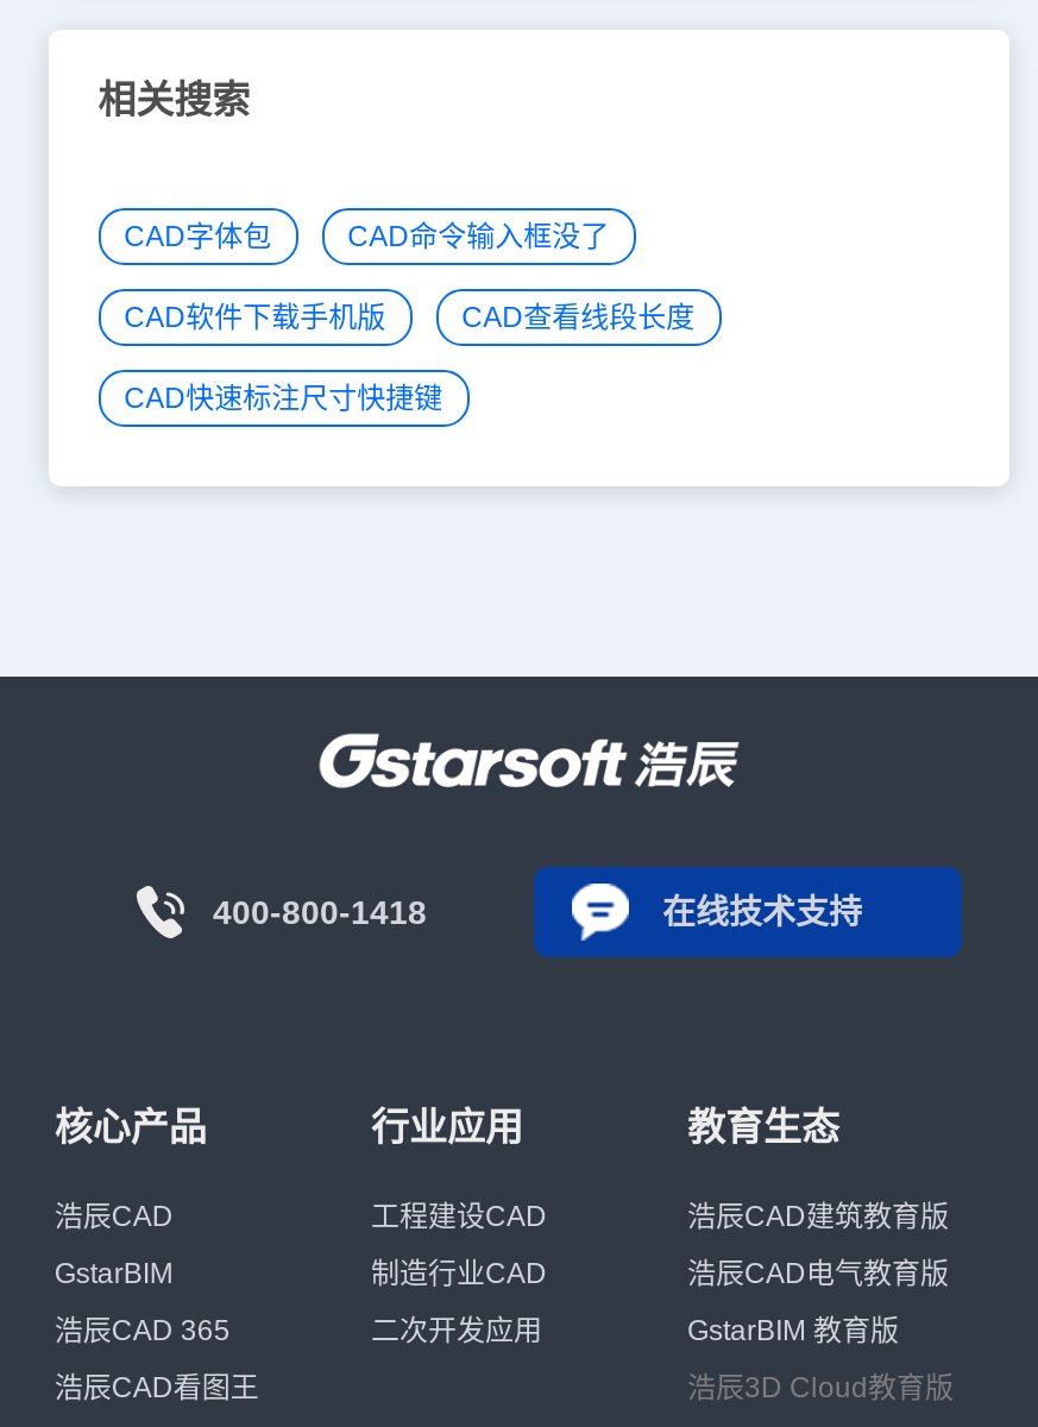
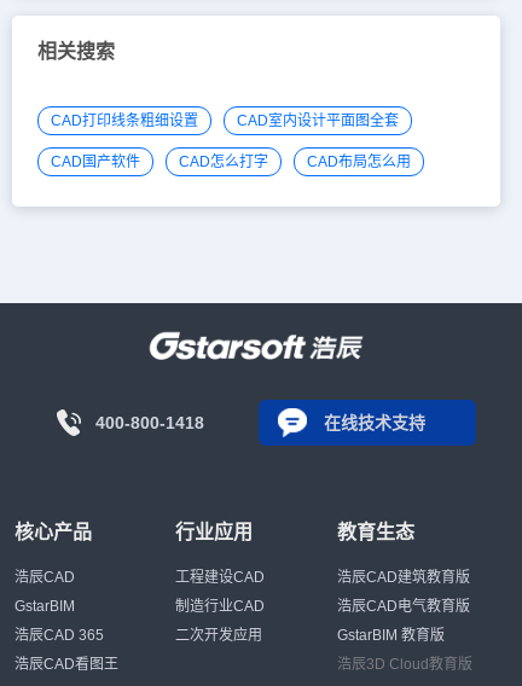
- CAD字体包
- CAD命令输入框没了
- CAD软件下载手机版
- CAD查看线段长度
- CAD快速标注尺寸快捷键
+ CAD打印线条粗细设置
+ CAD室内设计平面图全套
+ CAD国产软件
+ CAD怎么打字
+ CAD布局怎么用
